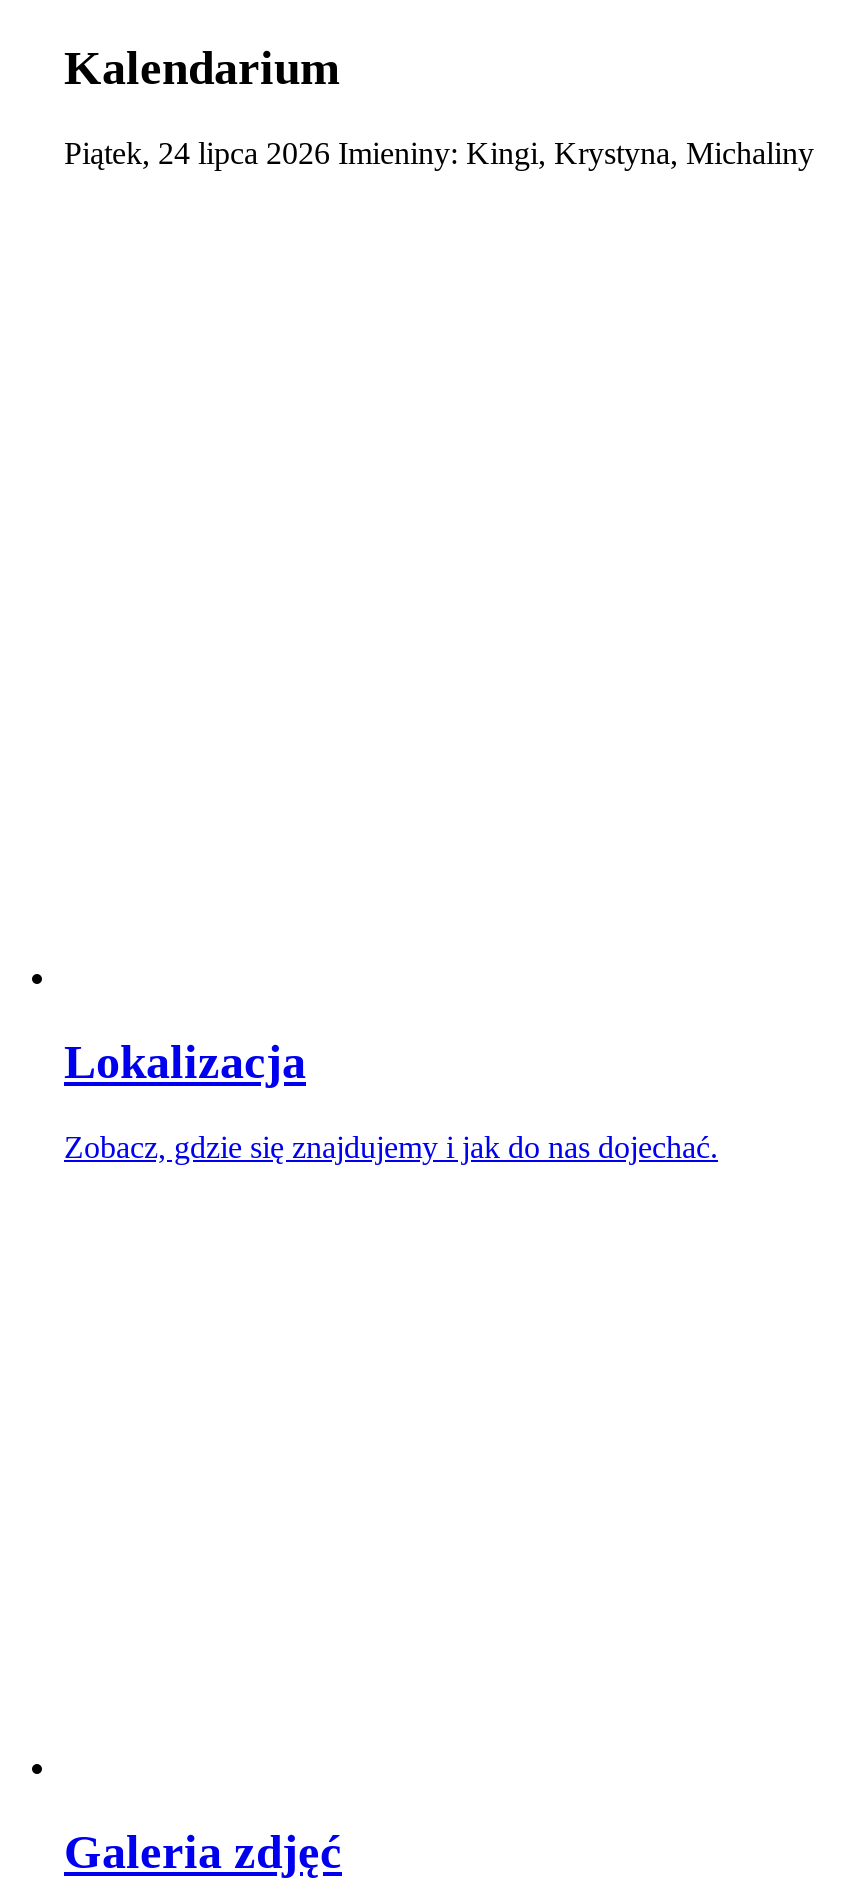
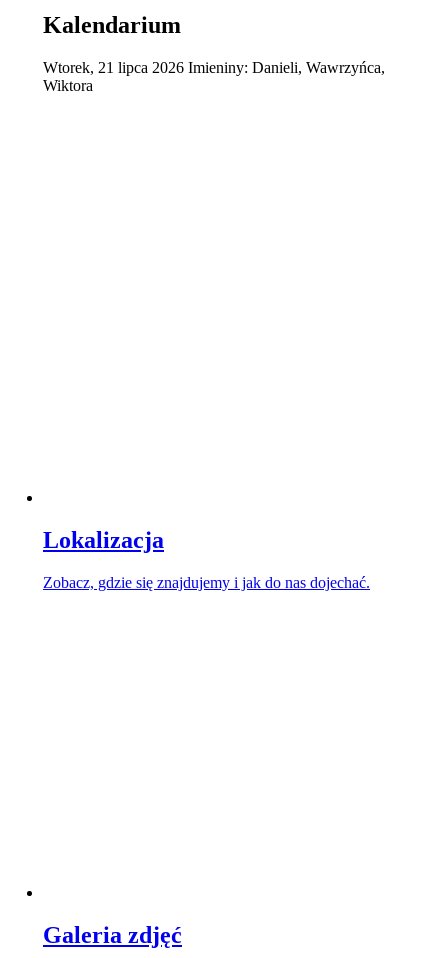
- Piątek, 24 lipca 2026 Imieniny: Kingi, Krystyna, Michaliny
+ Wtorek, 21 lipca 2026 Imieniny: Danieli, Wawrzyńca,
+ Wiktora
